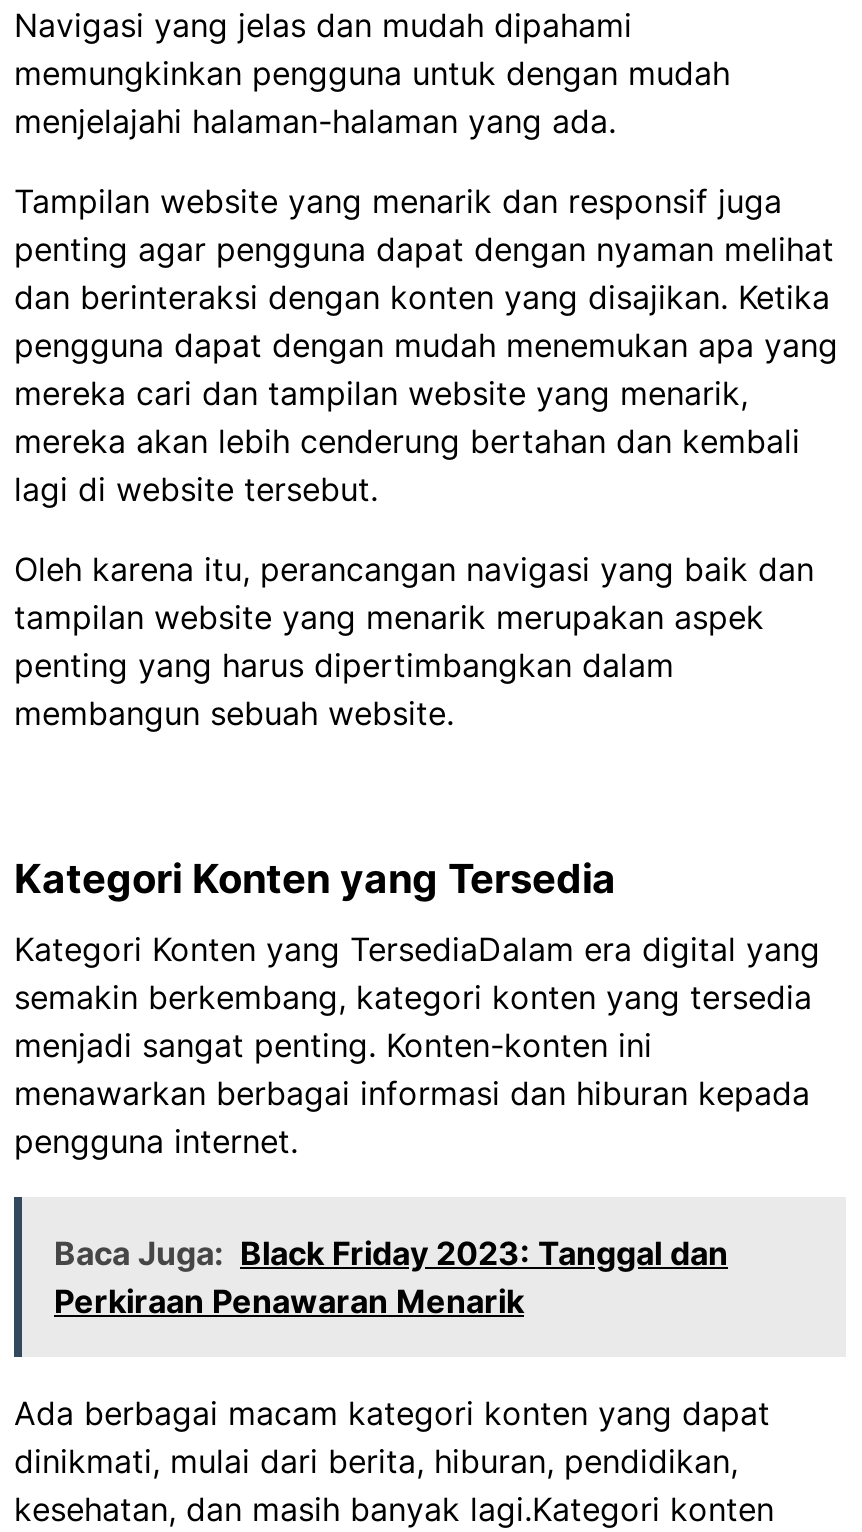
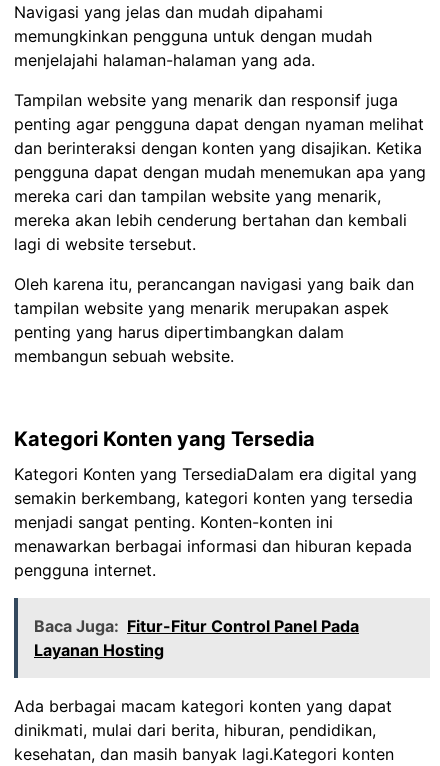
- Baca Juga: Black Friday 2023: Tanggal dan
- Perkiraan Penawaran Menarik
+ Baca Juga: Fitur-Fitur Control Panel Pada
+ Layanan Hosting
